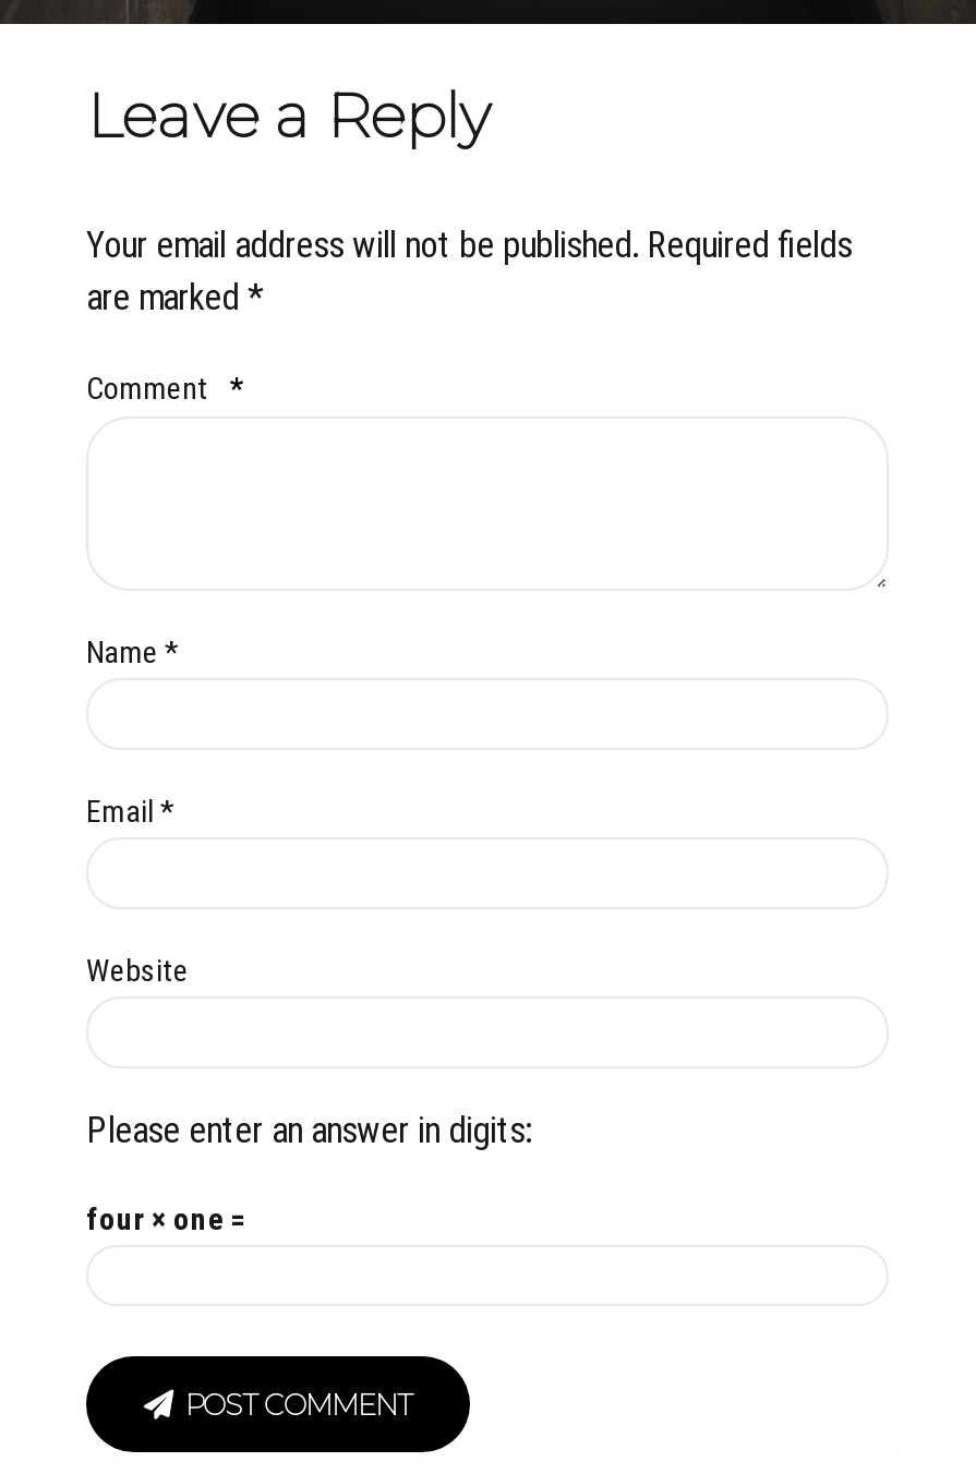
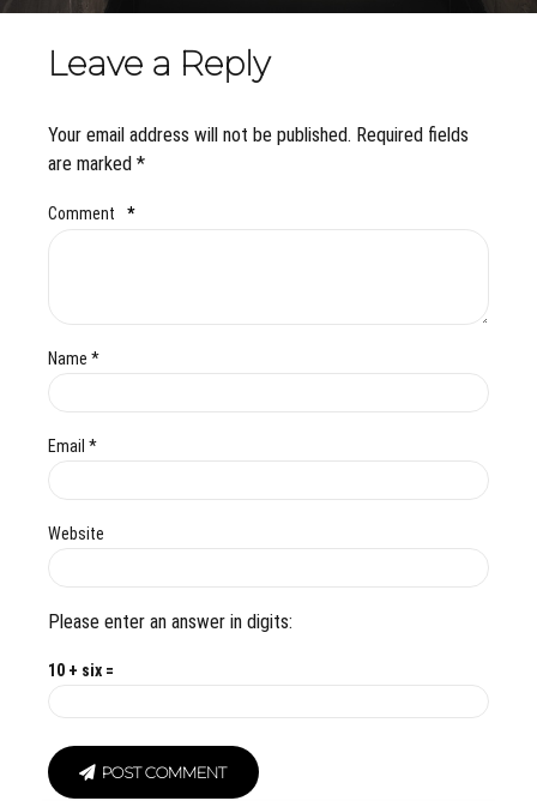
- four × one =
+ 10 + six =
